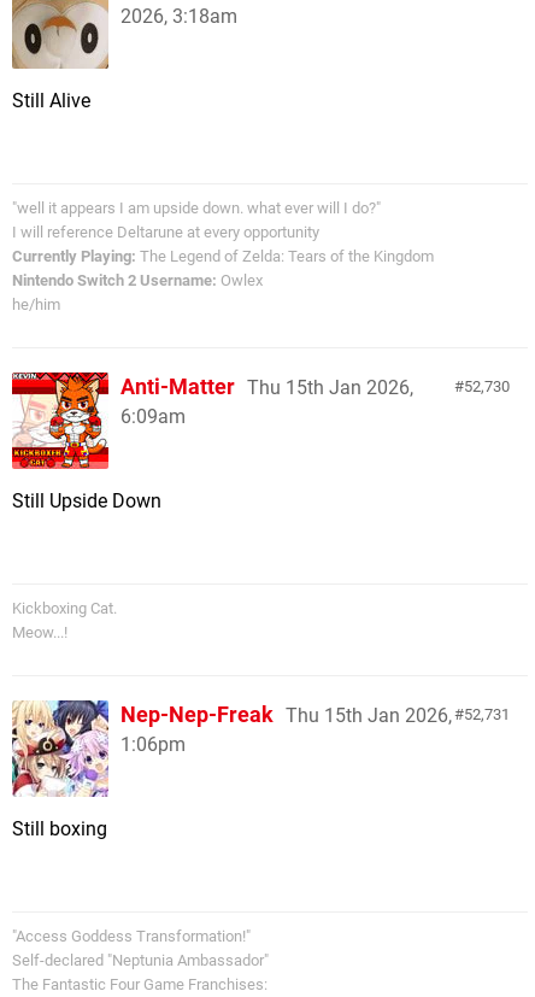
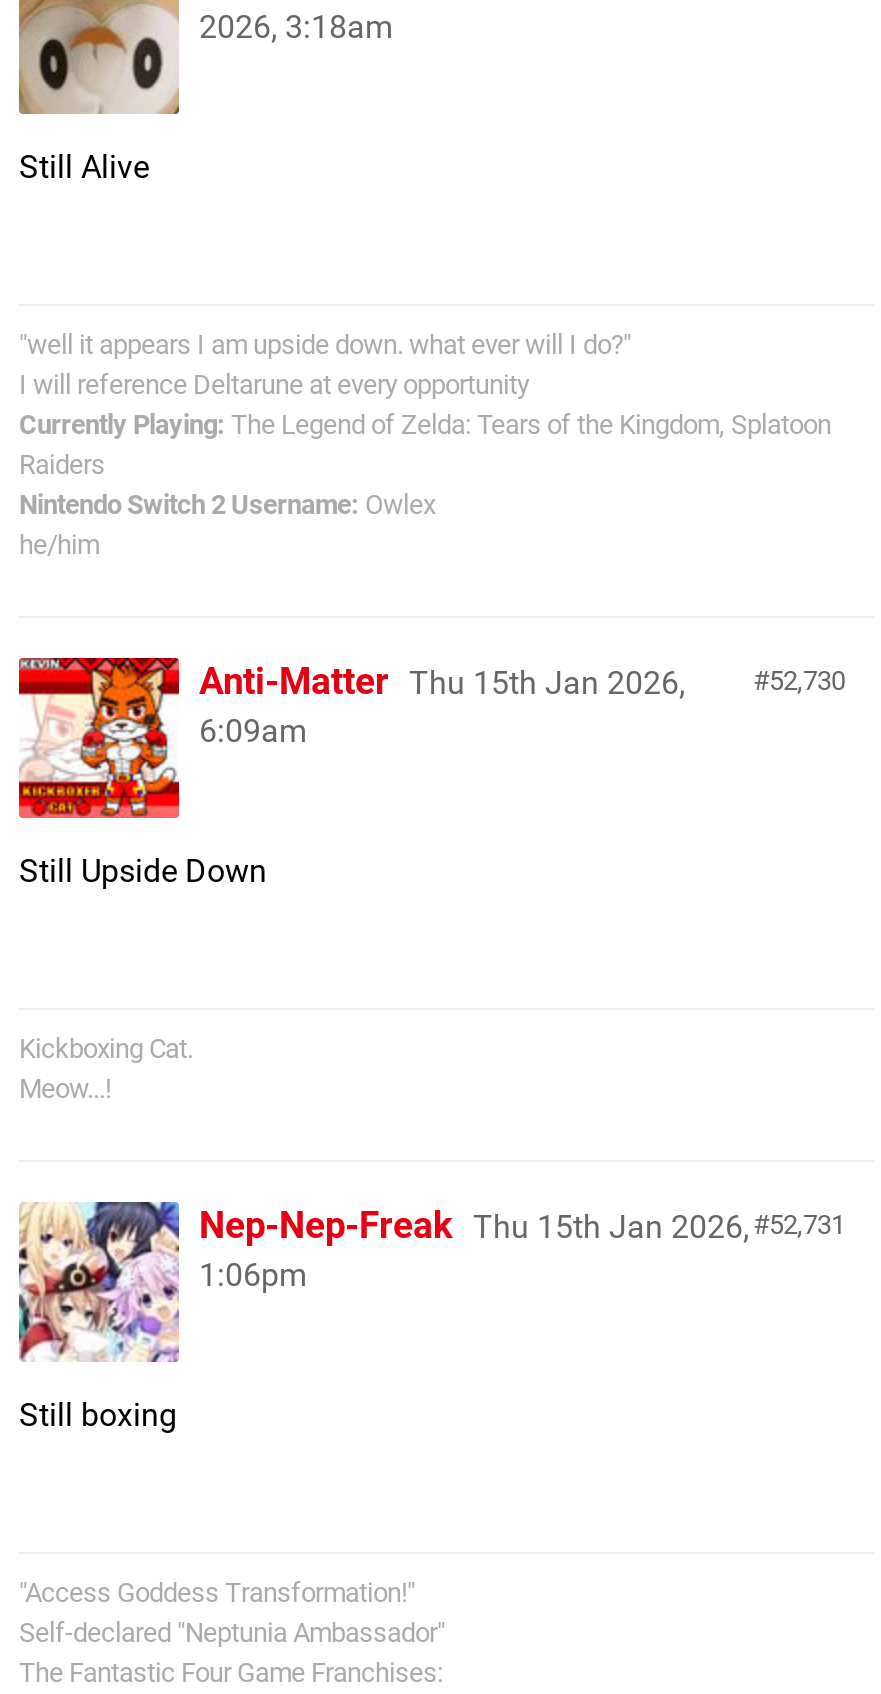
- Currently Playing: The Legend of Zelda: Tears of the Kingdom
+ Currently Playing: The Legend of Zelda: Tears of the Kingdom, Splatoon
+ Raiders
